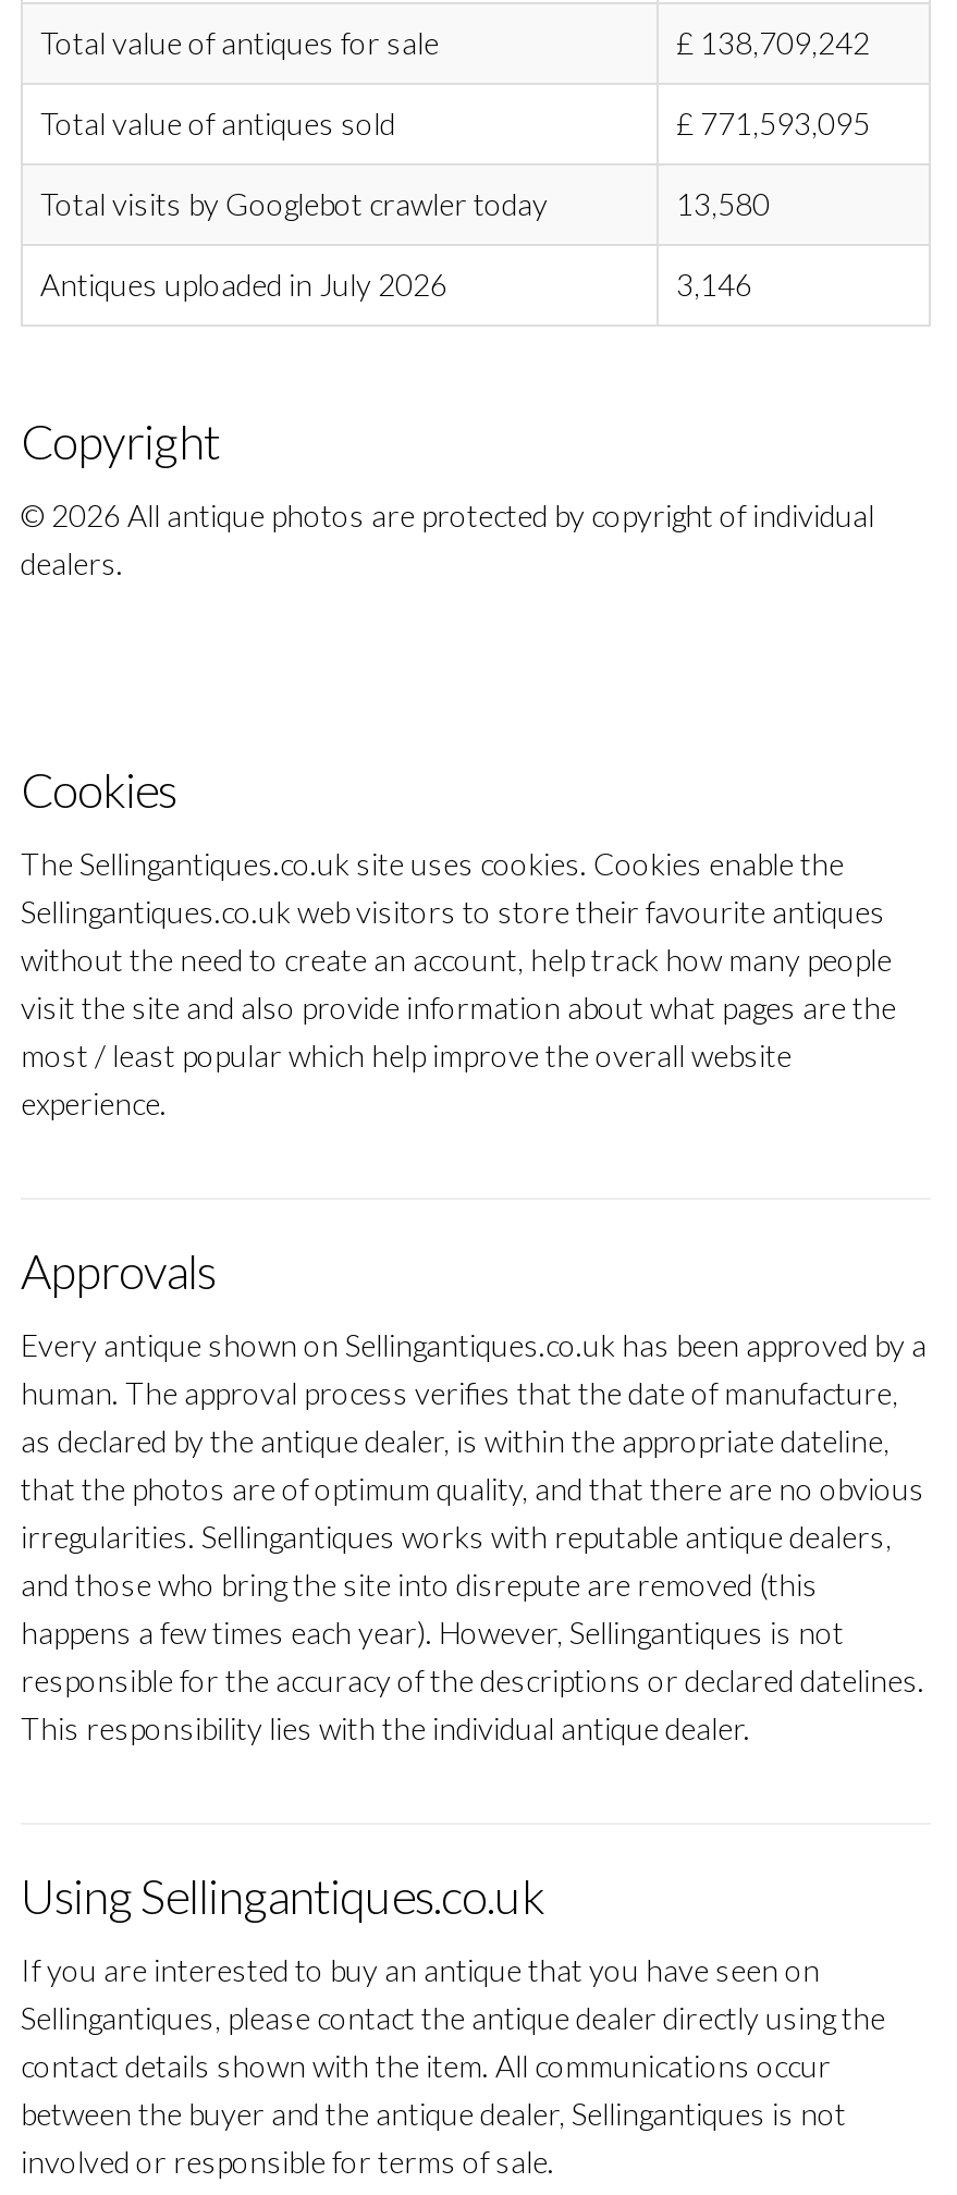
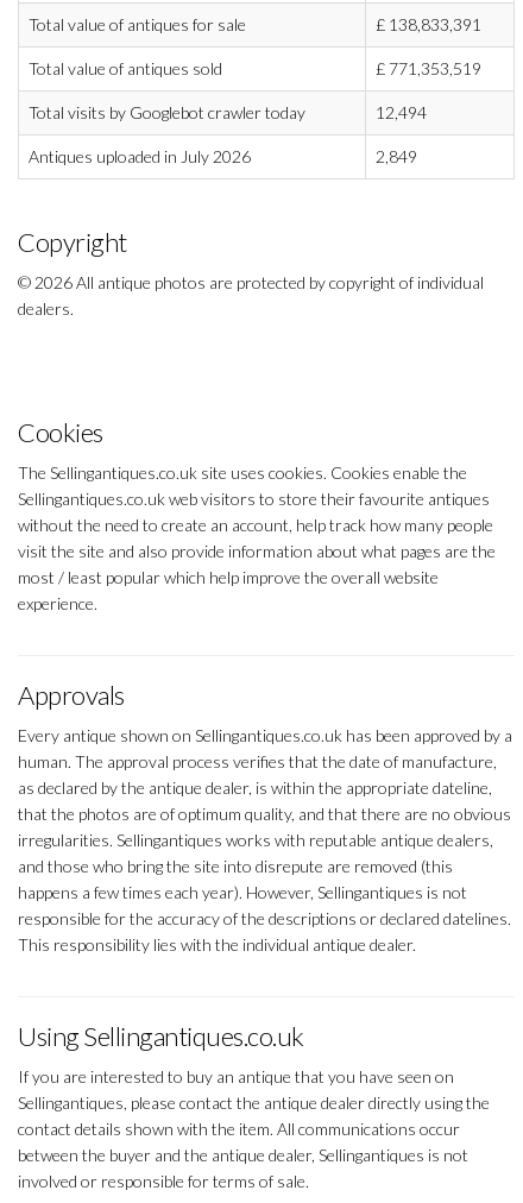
- £138,709,242
+ £138,833,391

- £771,593,095
+ £771,353,519

- 13,580
+ 12,494

- 3,146
+ 2,849
